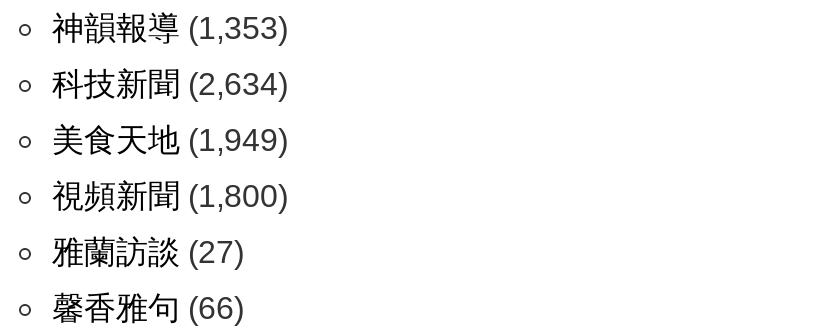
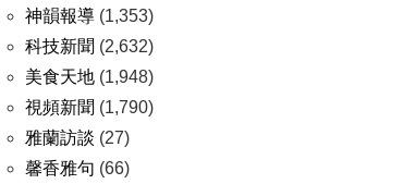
- 科技新聞(2,634)
+ 科技新聞(2,632)

- 美食天地(1,949)
+ 美食天地(1,948)

- 視頻新聞(1,800)
+ 視頻新聞(1,790)
